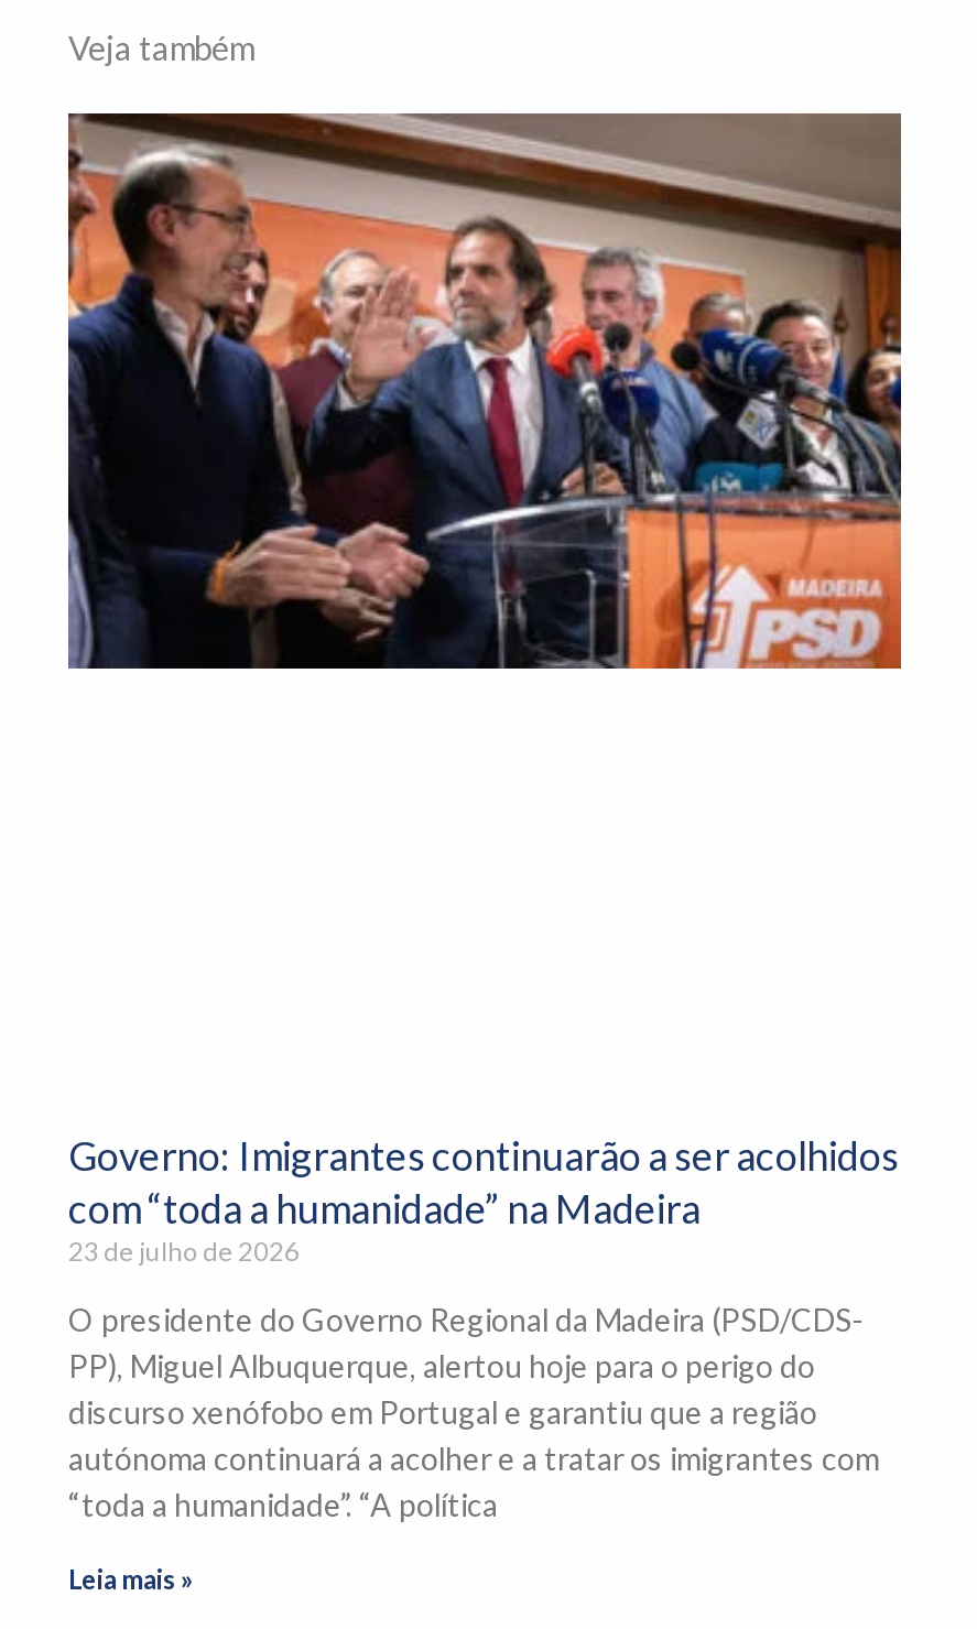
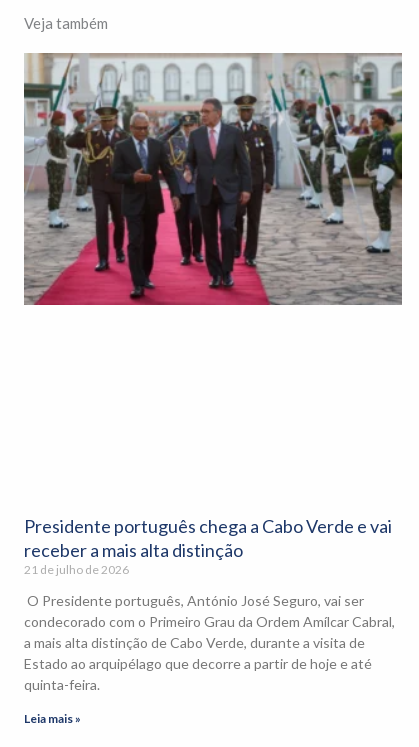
- [image]
+ [image]

- Governo: Imigrantes continuarão a ser acolhidos
- com “toda a humanidade” na Madeira
- 23 de julho de 2026
+ Presidente português chega a Cabo Verde e vai
+ receber a mais alta distinção
+ 21 de julho de 2026

- O presidente do Governo Regional da Madeira (PSD/CDS-
- PP), Miguel Albuquerque, alertou hoje para o perigo do
- discurso xenófobo em Portugal e garantiu que a região
- autónoma continuará a acolher e a tratar os imigrantes com
- “toda a humanidade”. “A política
+ O Presidente português, António José Seguro, vai ser
+ condecorado com o Primeiro Grau da Ordem Amílcar Cabral,
+ a mais alta distinção de Cabo Verde, durante a visita de
+ Estado ao arquipélago que decorre a partir de hoje e até
+ quinta-feira.
